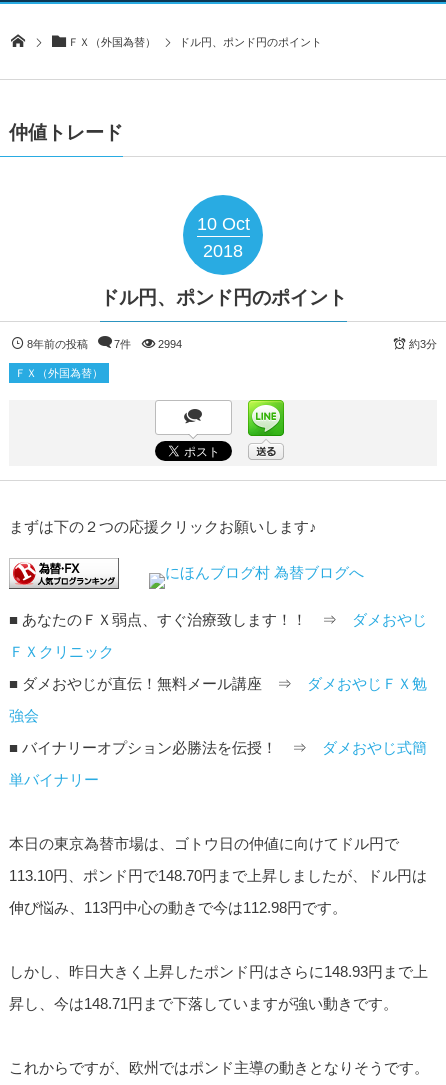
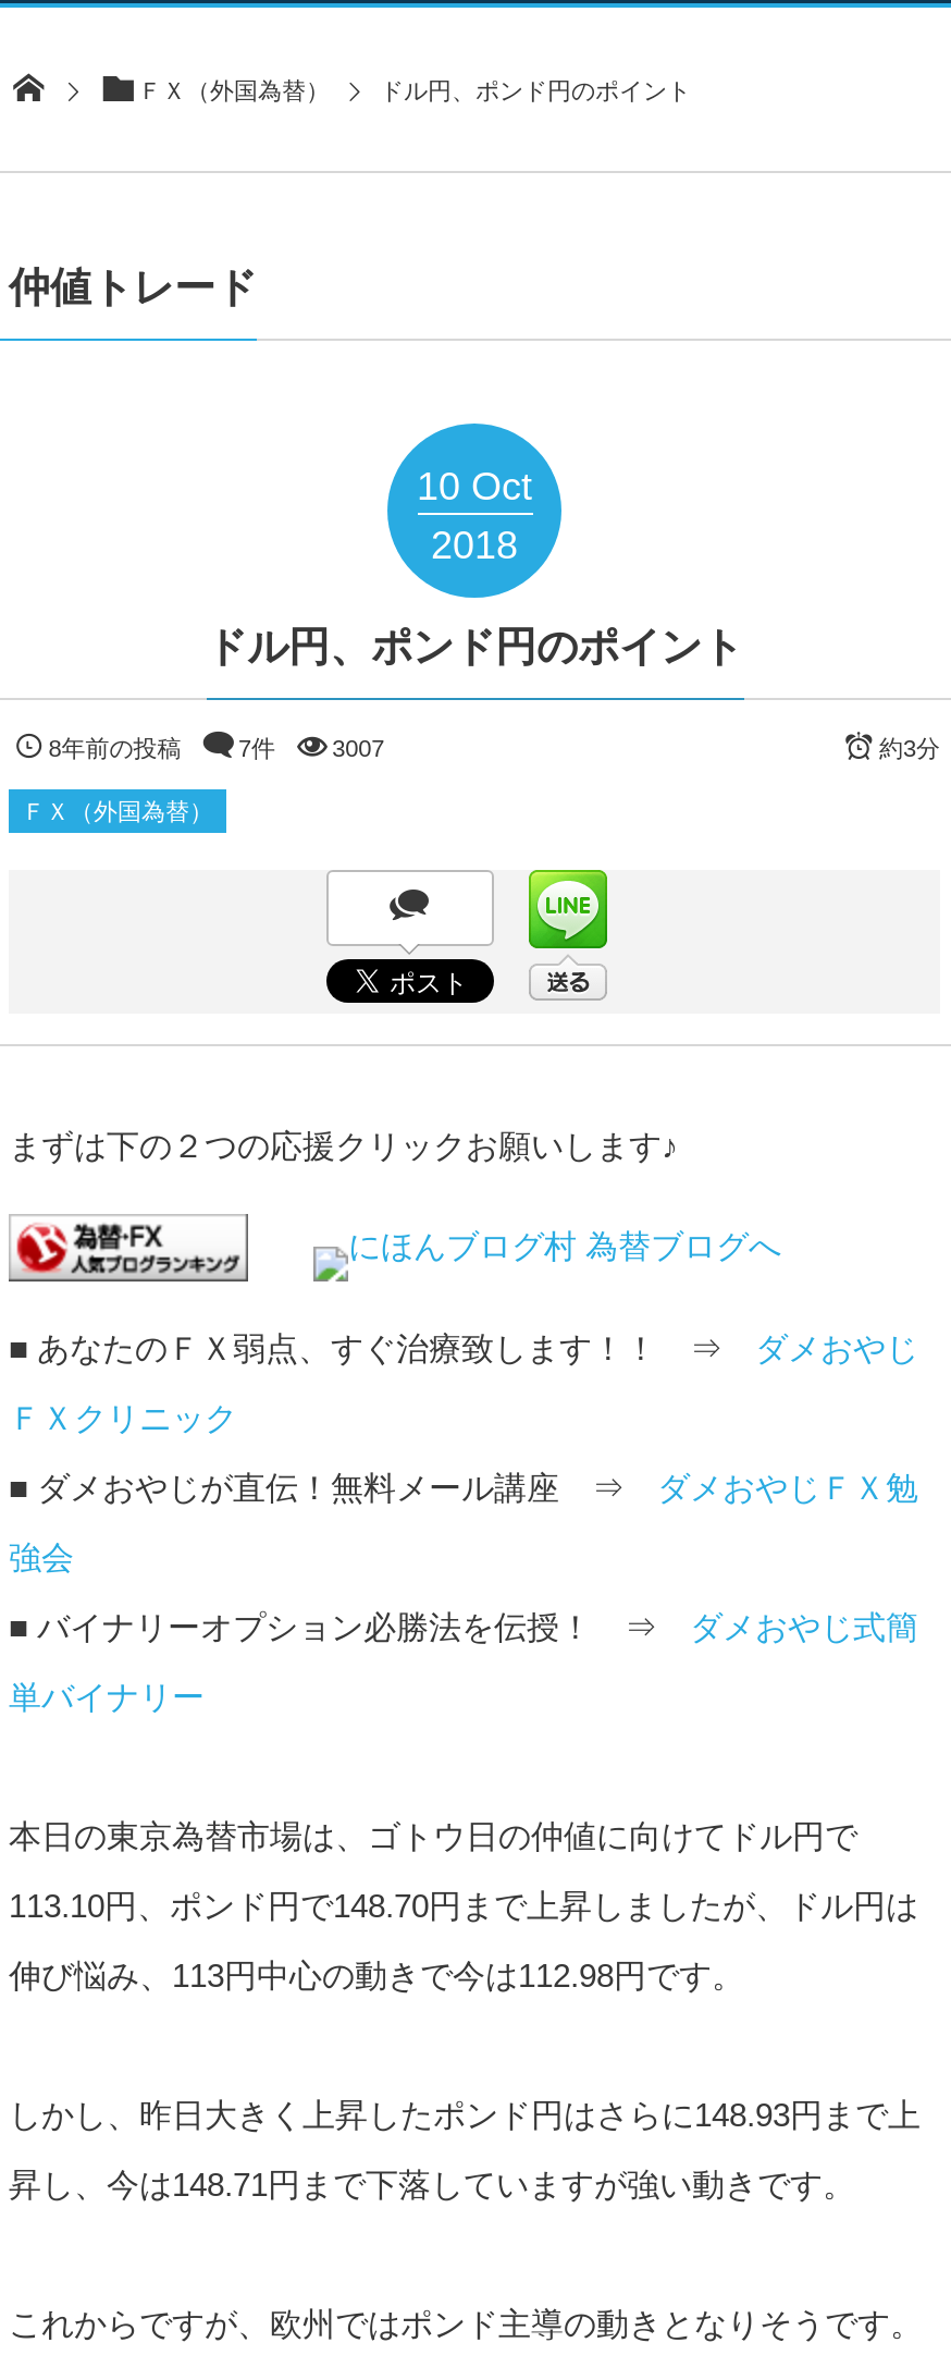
- 2994
+ 3007
